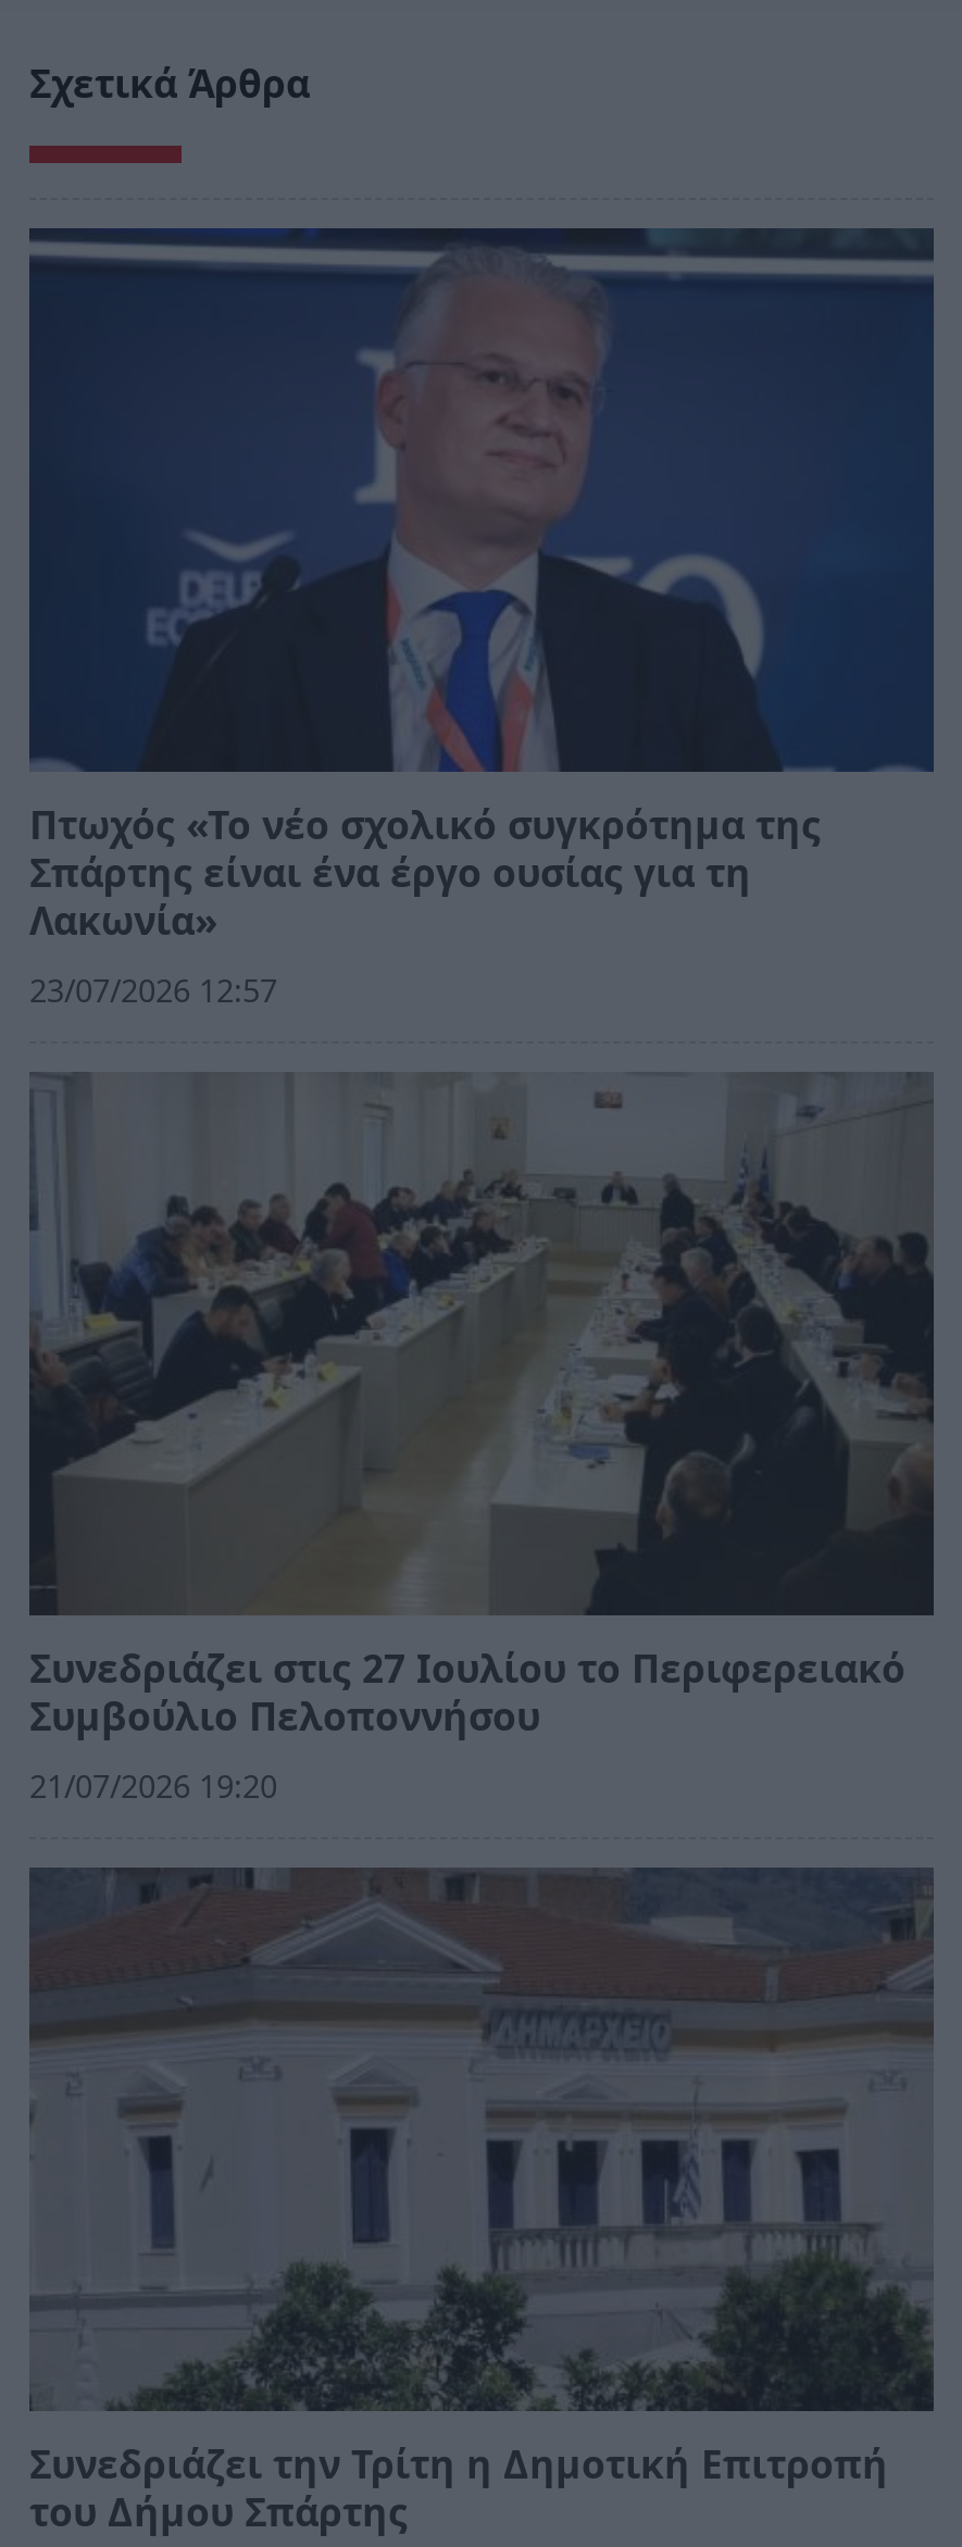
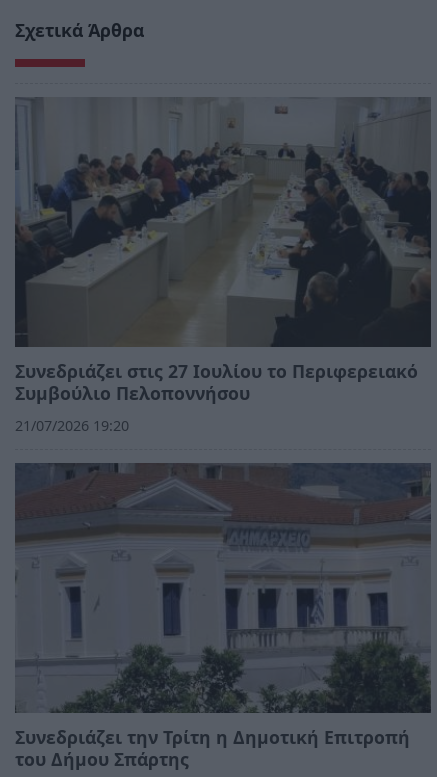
- [image]
- Πτωχός «Το νέο σχολικό συγκρότημα της
- Σπάρτης είναι ένα έργο ουσίας για τη
- Λακωνία»
- 23/07/2026 12:57
